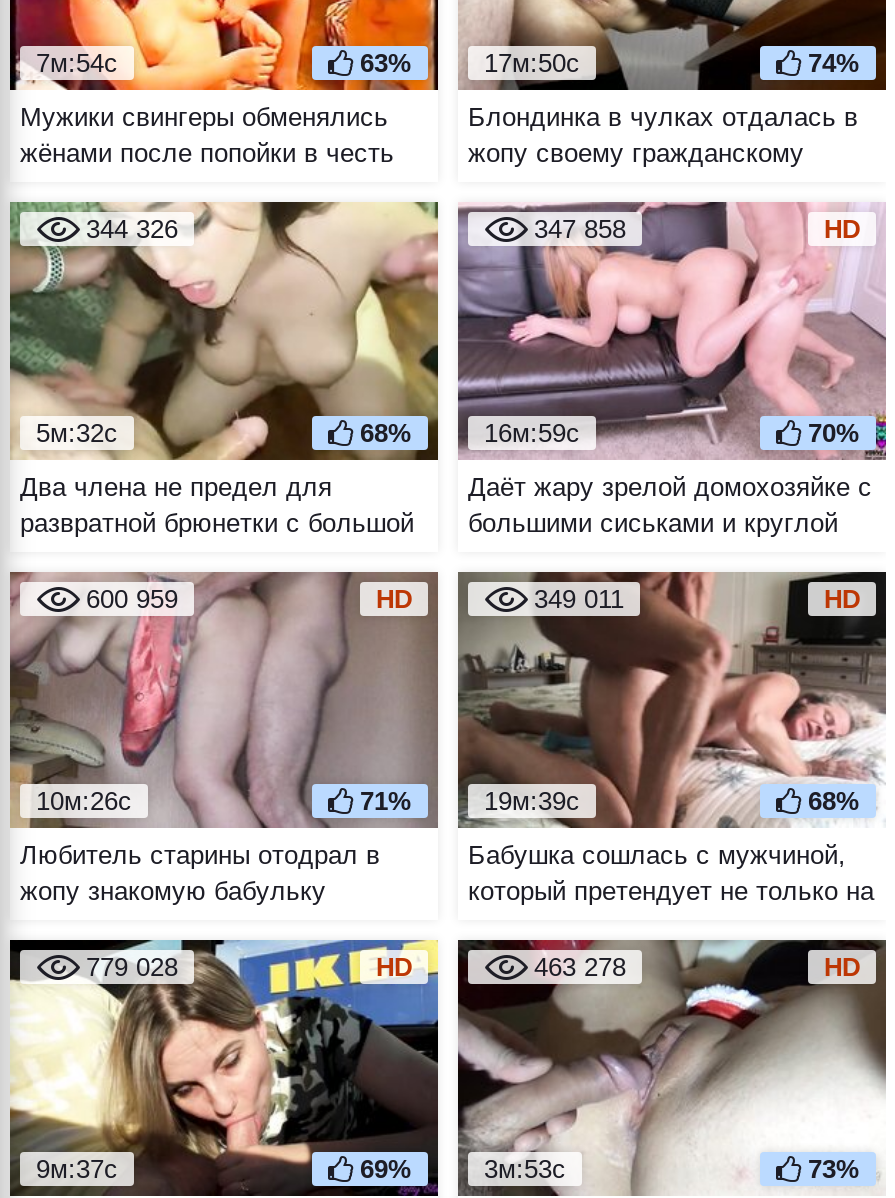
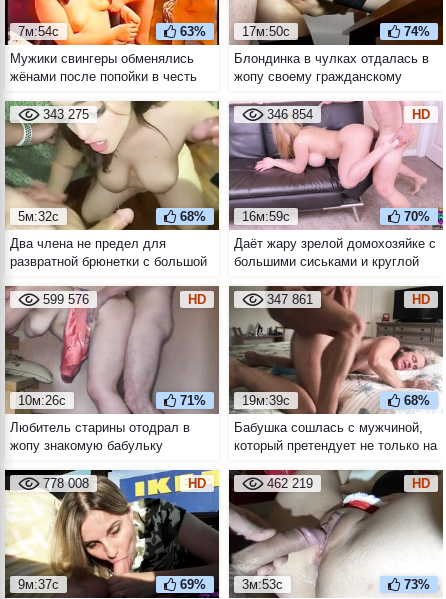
- 344 326
+ 343 275

- 347 858
+ 346 854

- 600 959
+ 599 576

- 349 011
+ 347 861

- 779 028
+ 778 008

- 463 278
+ 462 219
